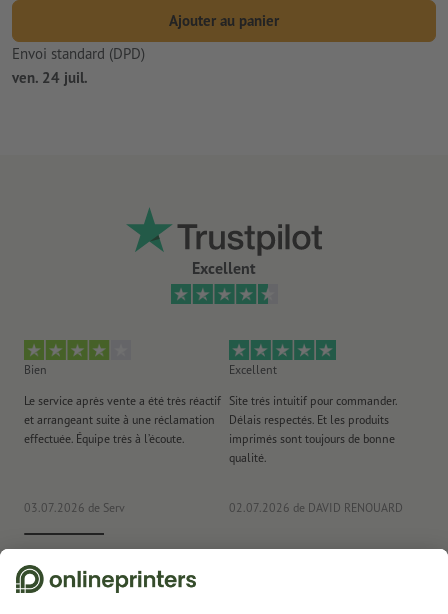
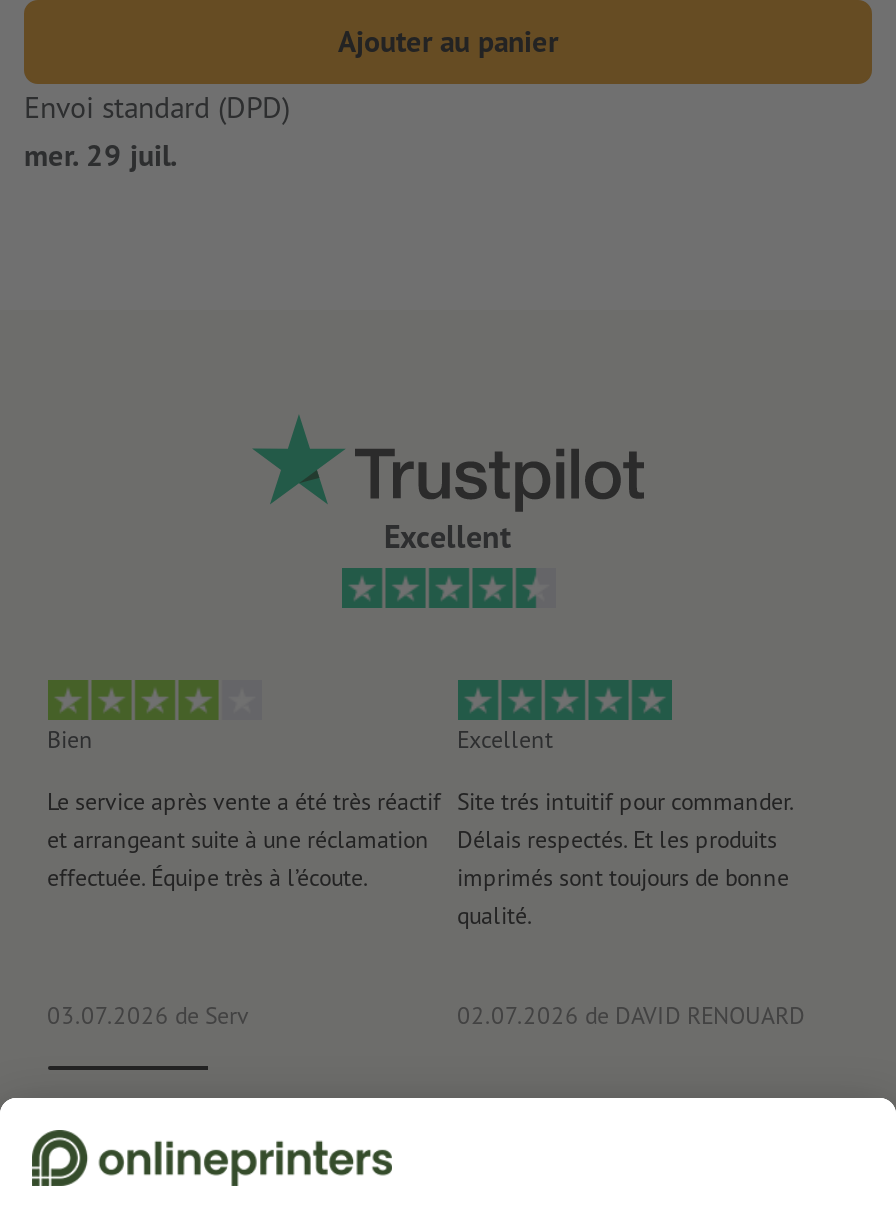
- ven. 24 juil.
+ mer. 29 juil.
